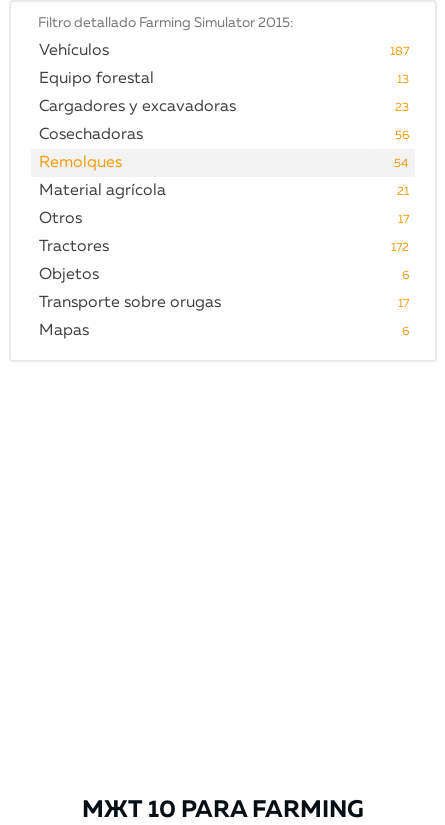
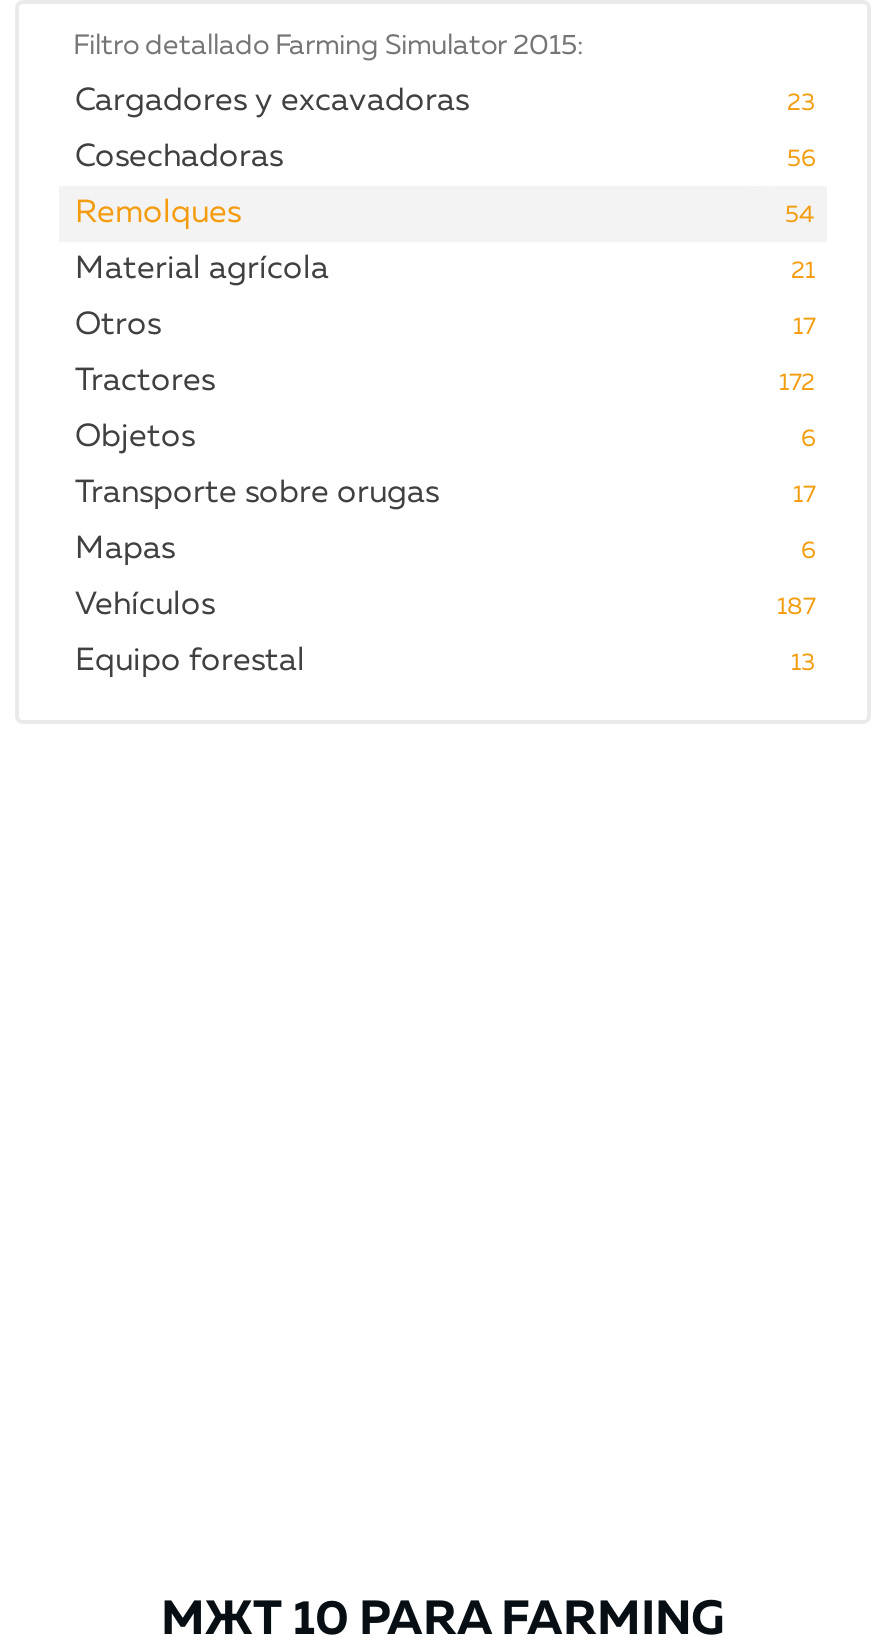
moved down: Vehículos | 187 | Equipo forestal | 13

moved up: Cargadores y excavadoras | 23 | Cosechadoras | ... | Mapas | 6
